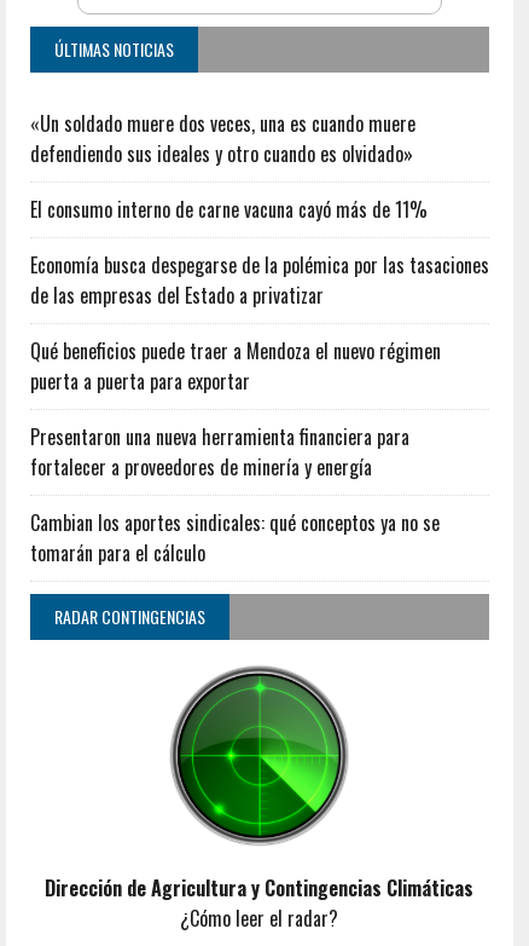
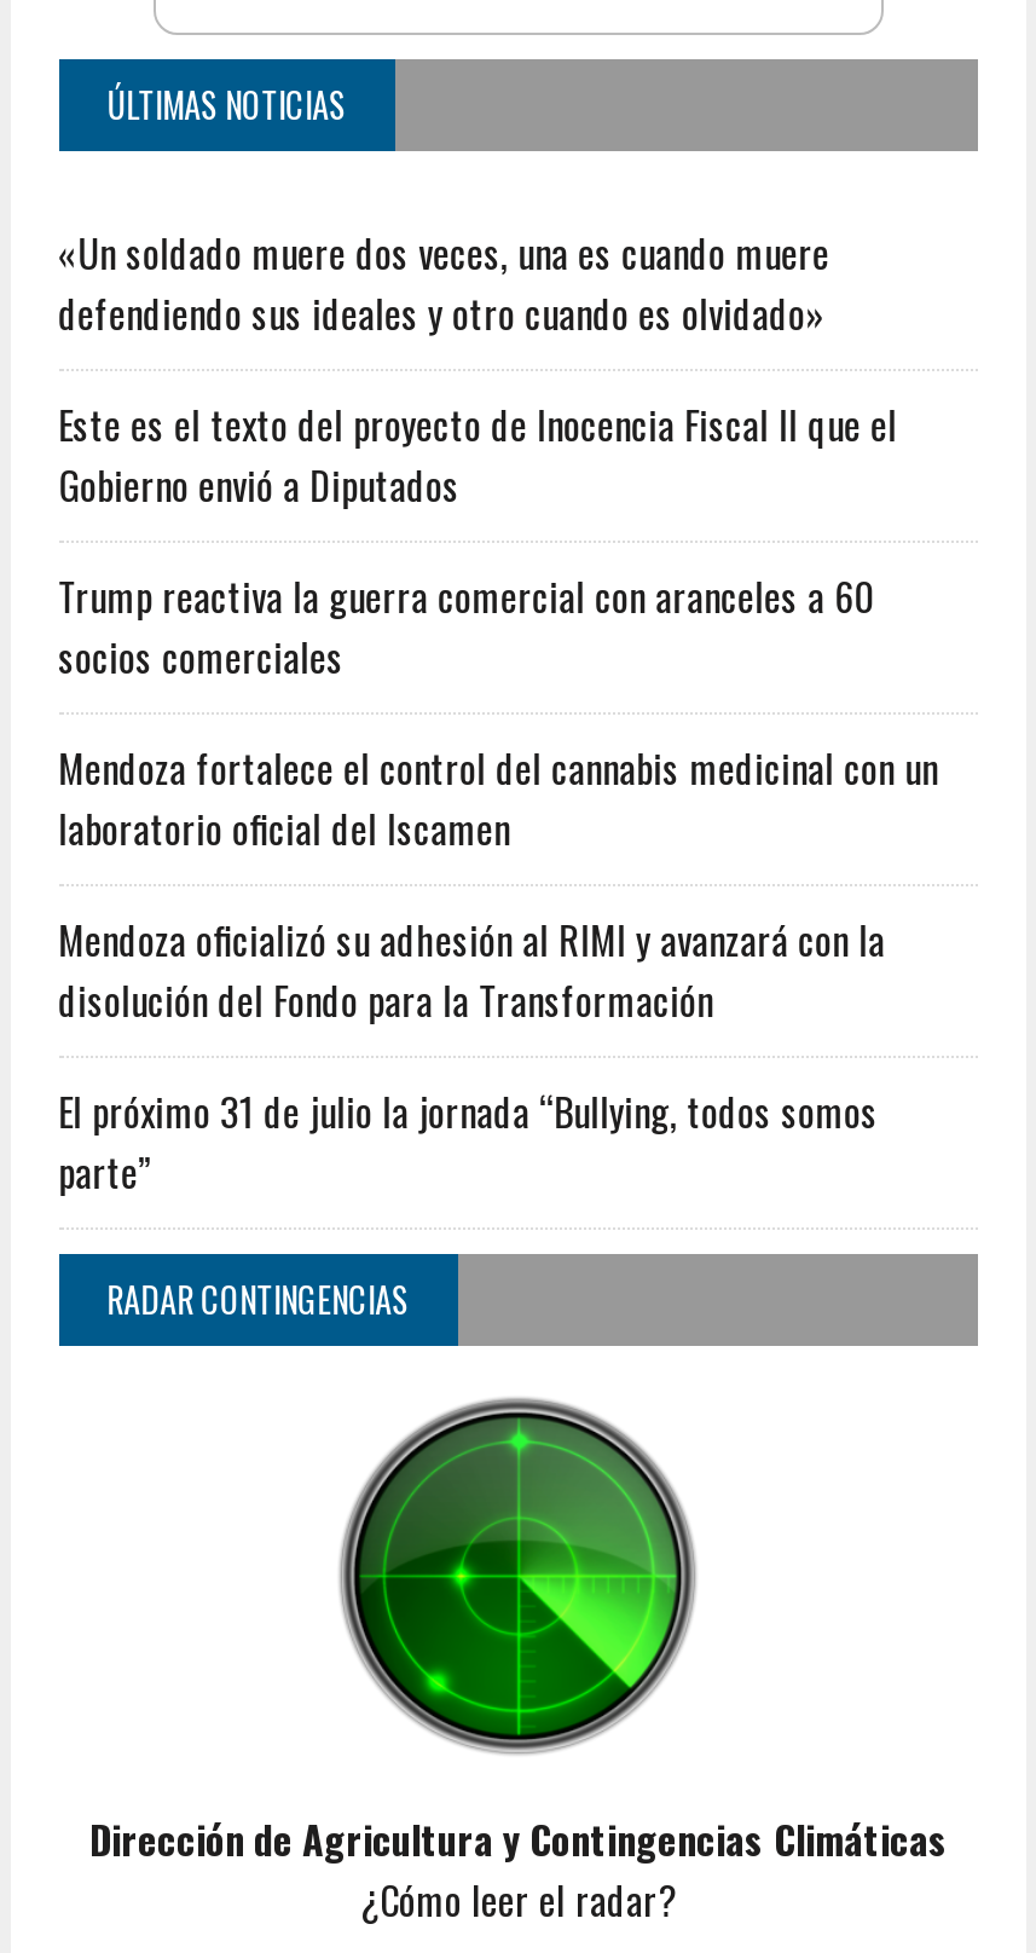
- El consumo interno de carne vacuna cayó más de 11%
+ Este es el texto del proyecto de Inocencia Fiscal II que el
+ Gobierno envió a Diputados

- Economía busca despegarse de la polémica por las tasaciones
- de las empresas del Estado a privatizar
+ Trump reactiva la guerra comercial con aranceles a 60
+ socios comerciales

- Qué beneficios puede traer a Mendoza el nuevo régimen
- puerta a puerta para exportar
+ Mendoza fortalece el control del cannabis medicinal con un
+ laboratorio oficial del Iscamen

- Presentaron una nueva herramienta financiera para
- fortalecer a proveedores de minería y energía
+ Mendoza oficializó su adhesión al RIMI y avanzará con la
+ disolución del Fondo para la Transformación

- Cambian los aportes sindicales: qué conceptos ya no se
- tomarán para el cálculo
+ El próximo 31 de julio la jornada “Bullying, todos somos
+ parte”
